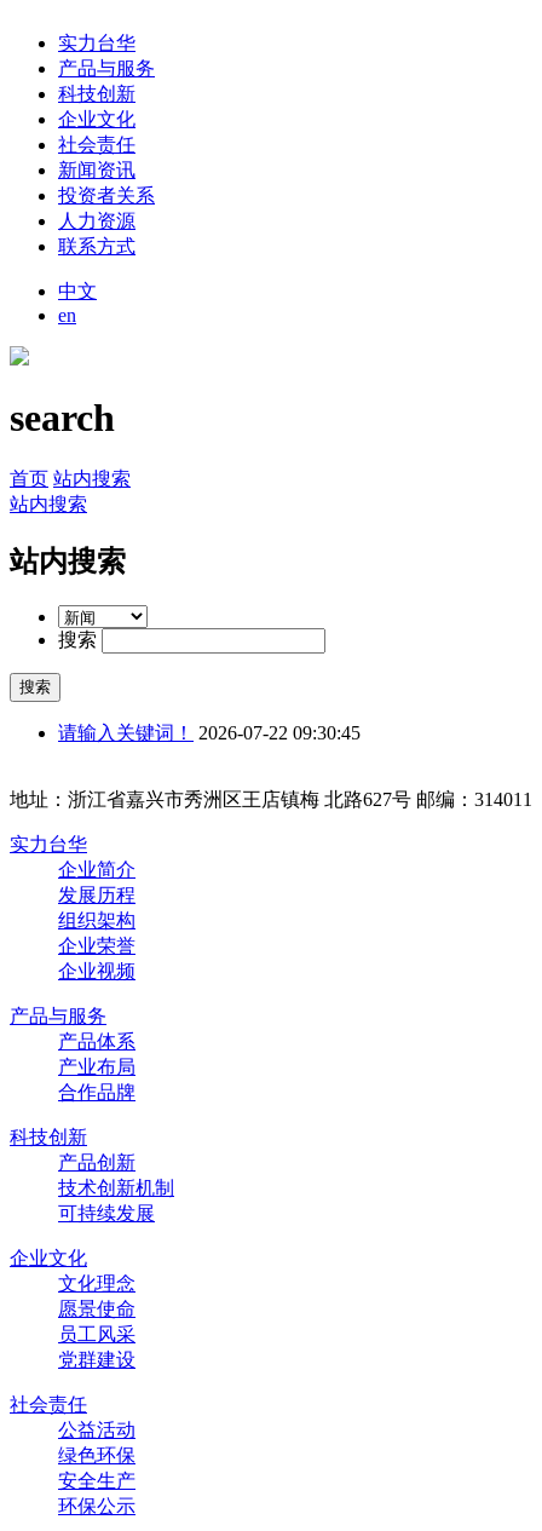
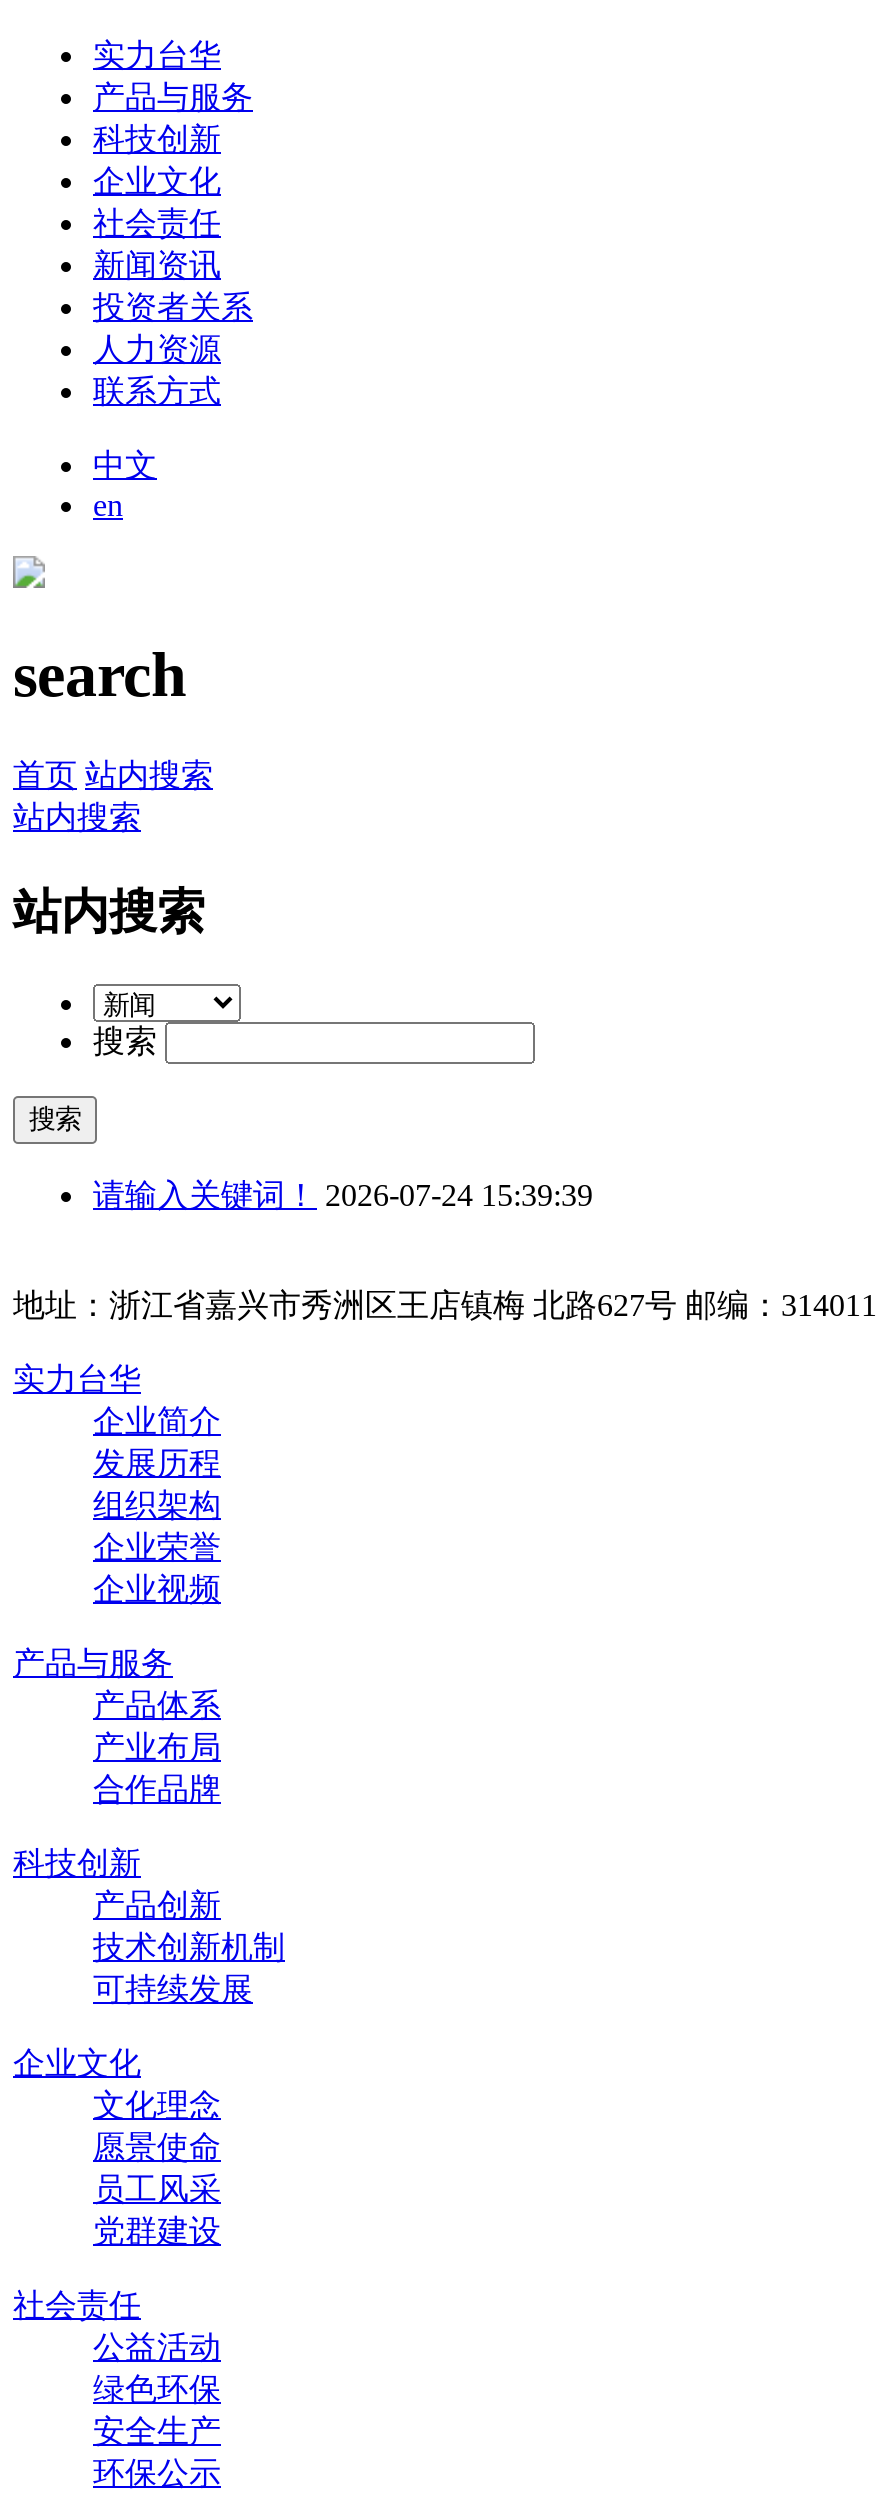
- 请输入关键词！ 2026-07-22 09:30:45
+ 请输入关键词！ 2026-07-24 15:39:39
